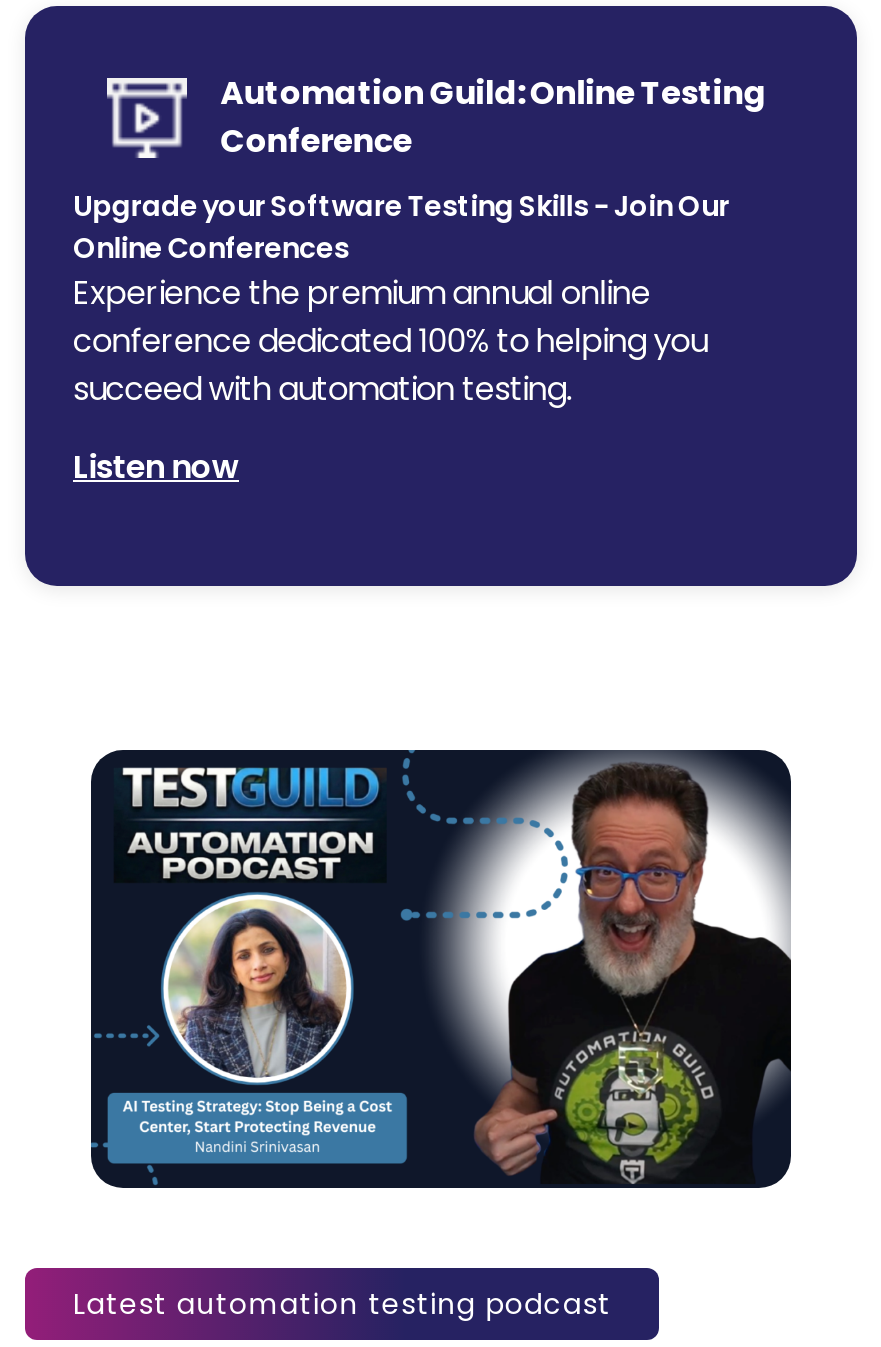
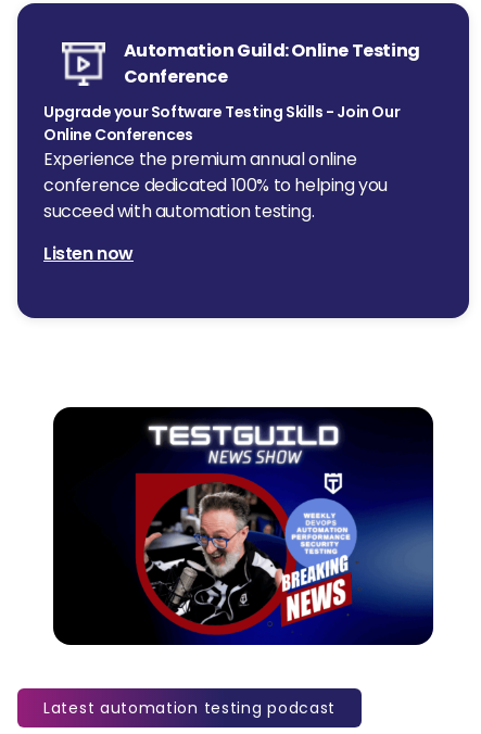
- [image]
+ [image]
